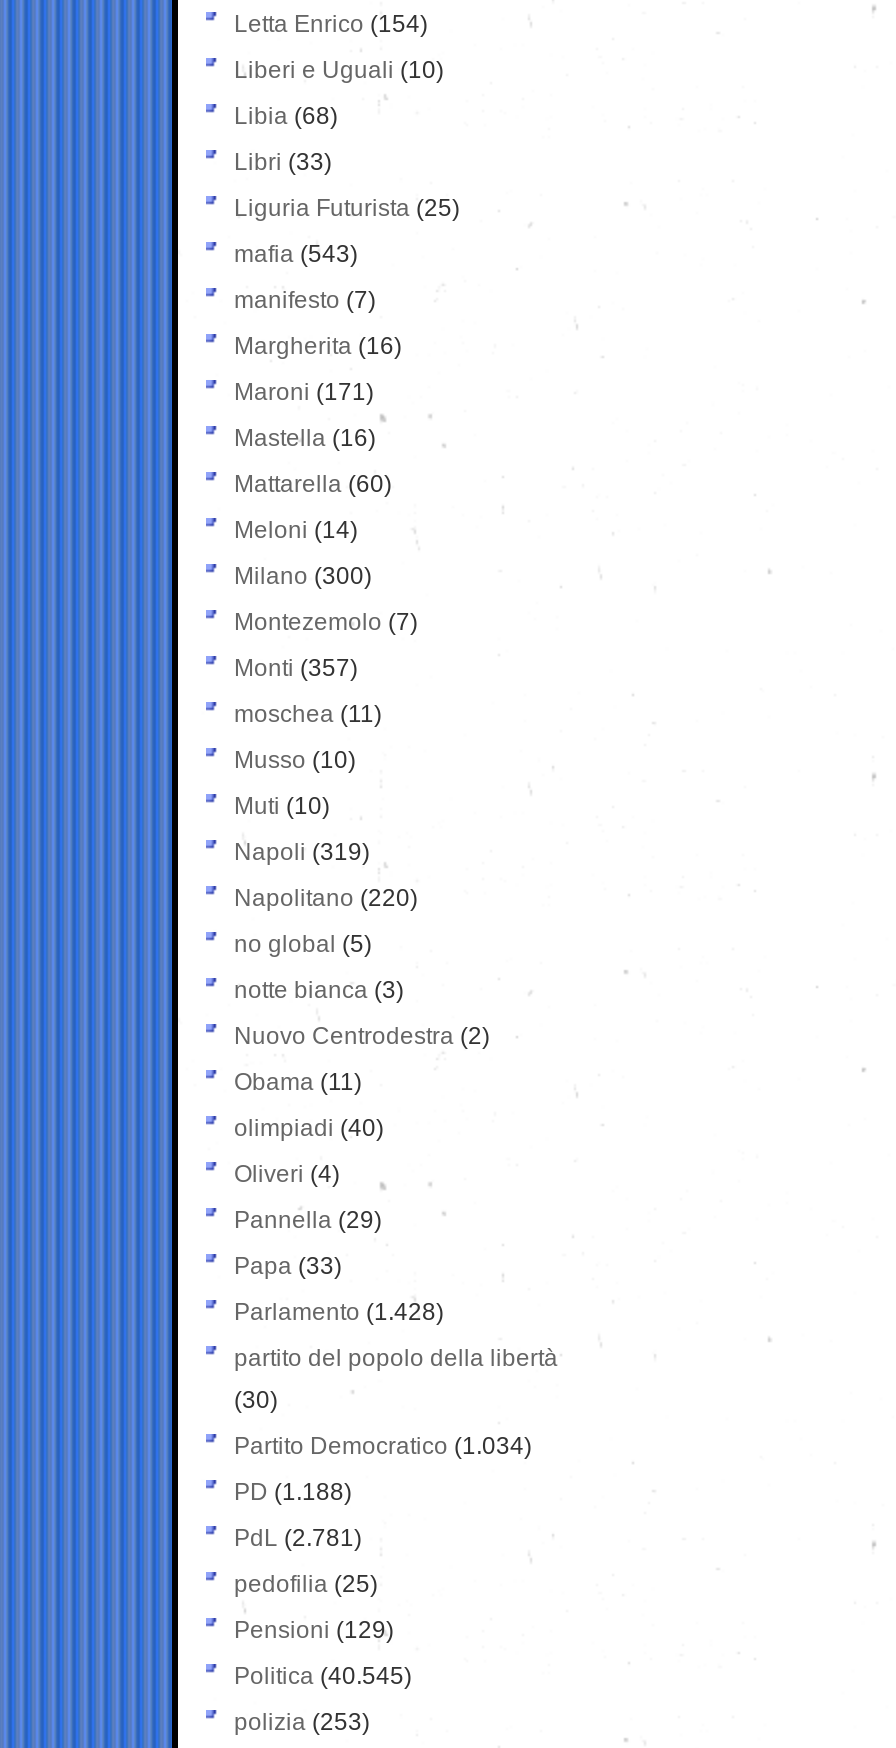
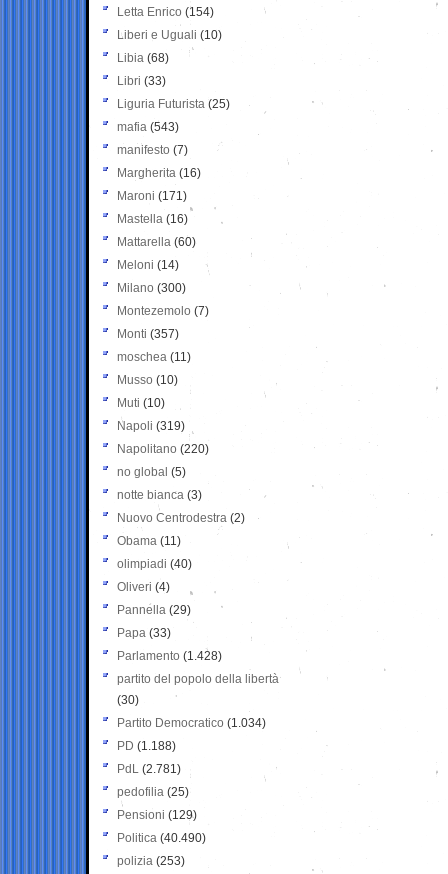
- Politica (40.545)
+ Politica (40.490)
